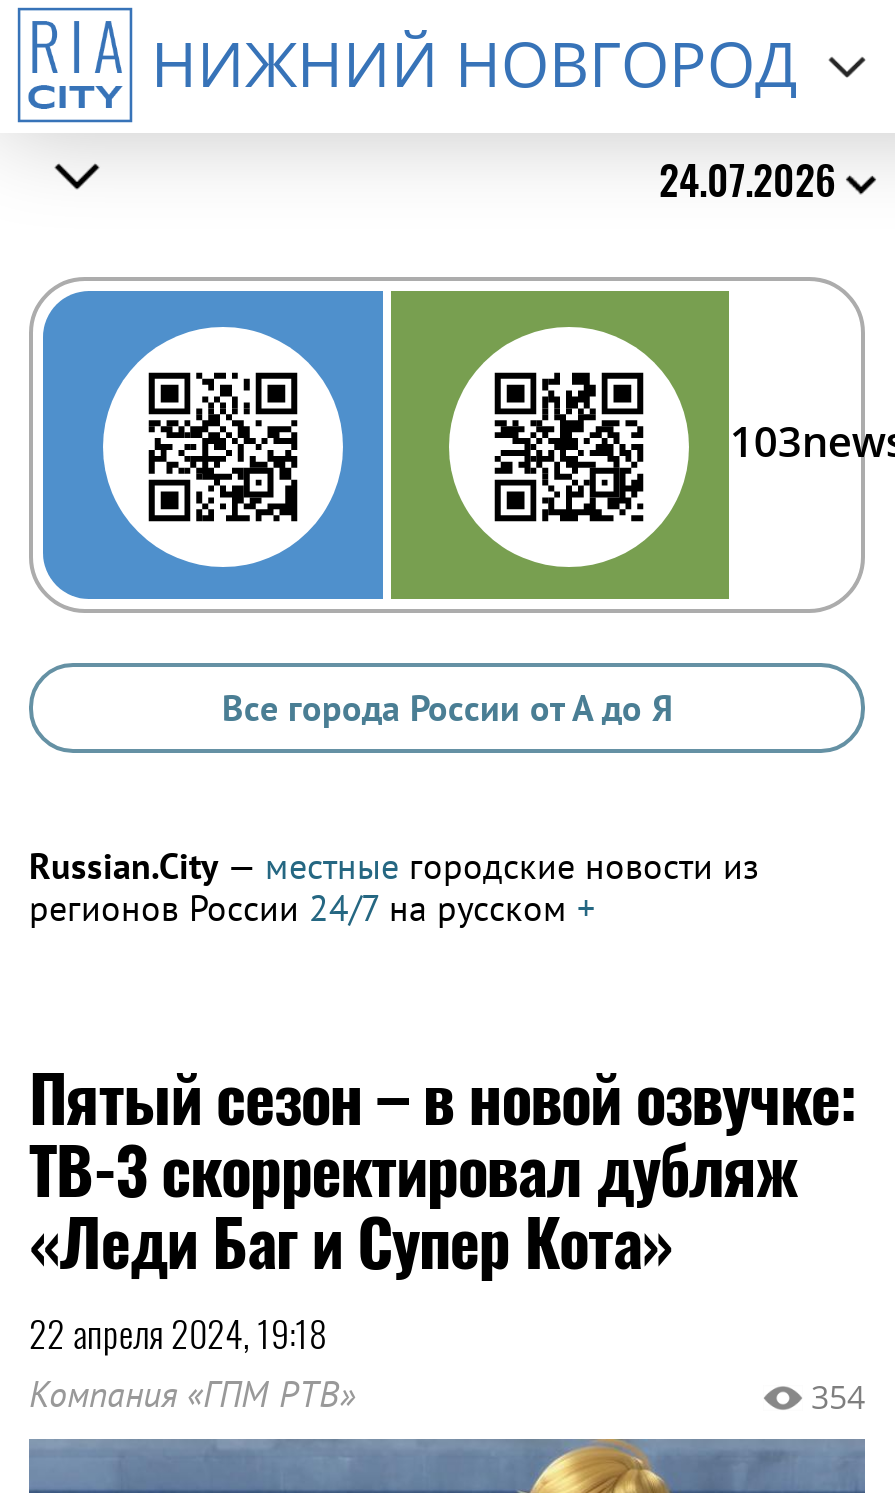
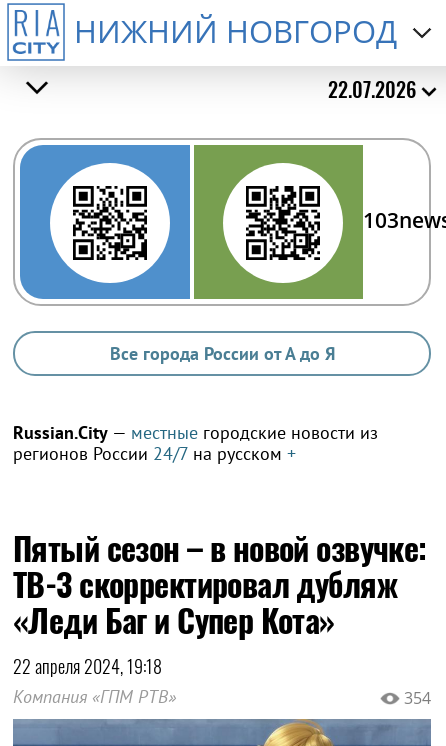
- 24.07.2026
+ 22.07.2026
